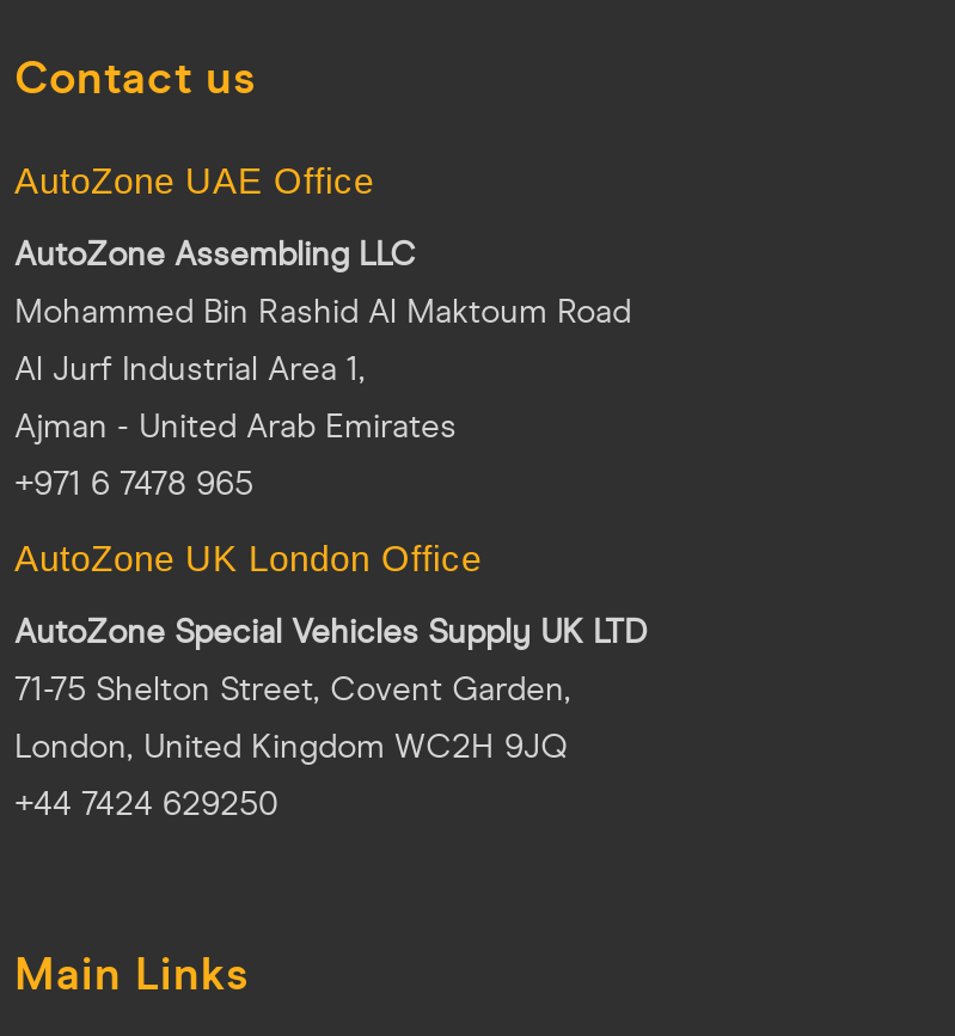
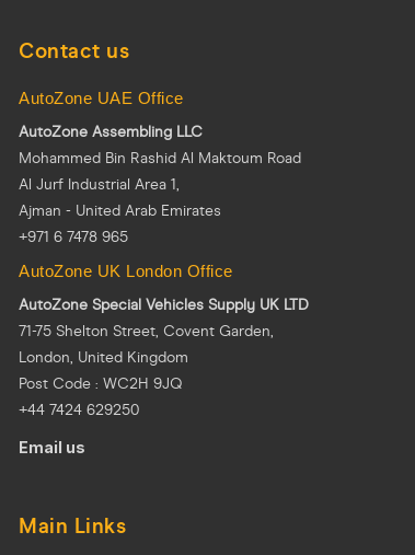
- London, United Kingdom WC2H 9JQ
+ London, United Kingdom
+ Post Code : WC2H 9JQ

+ Email us
